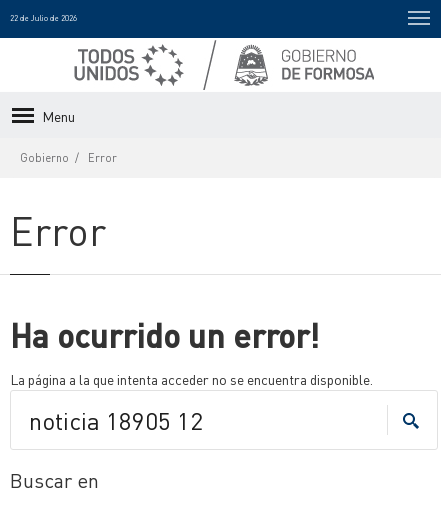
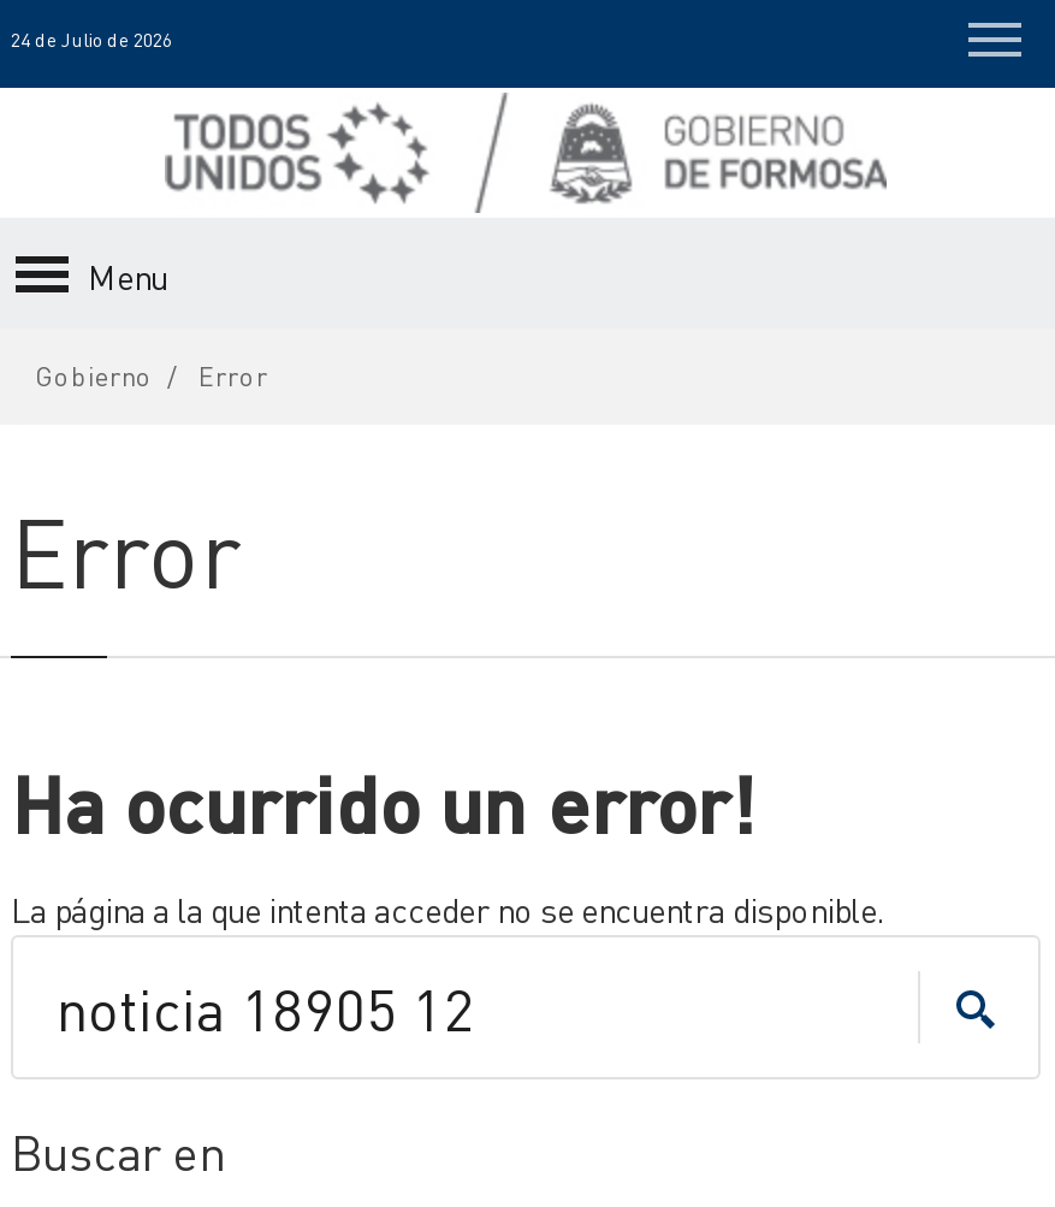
- 22 de Julio de 2026
+ 24 de Julio de 2026
